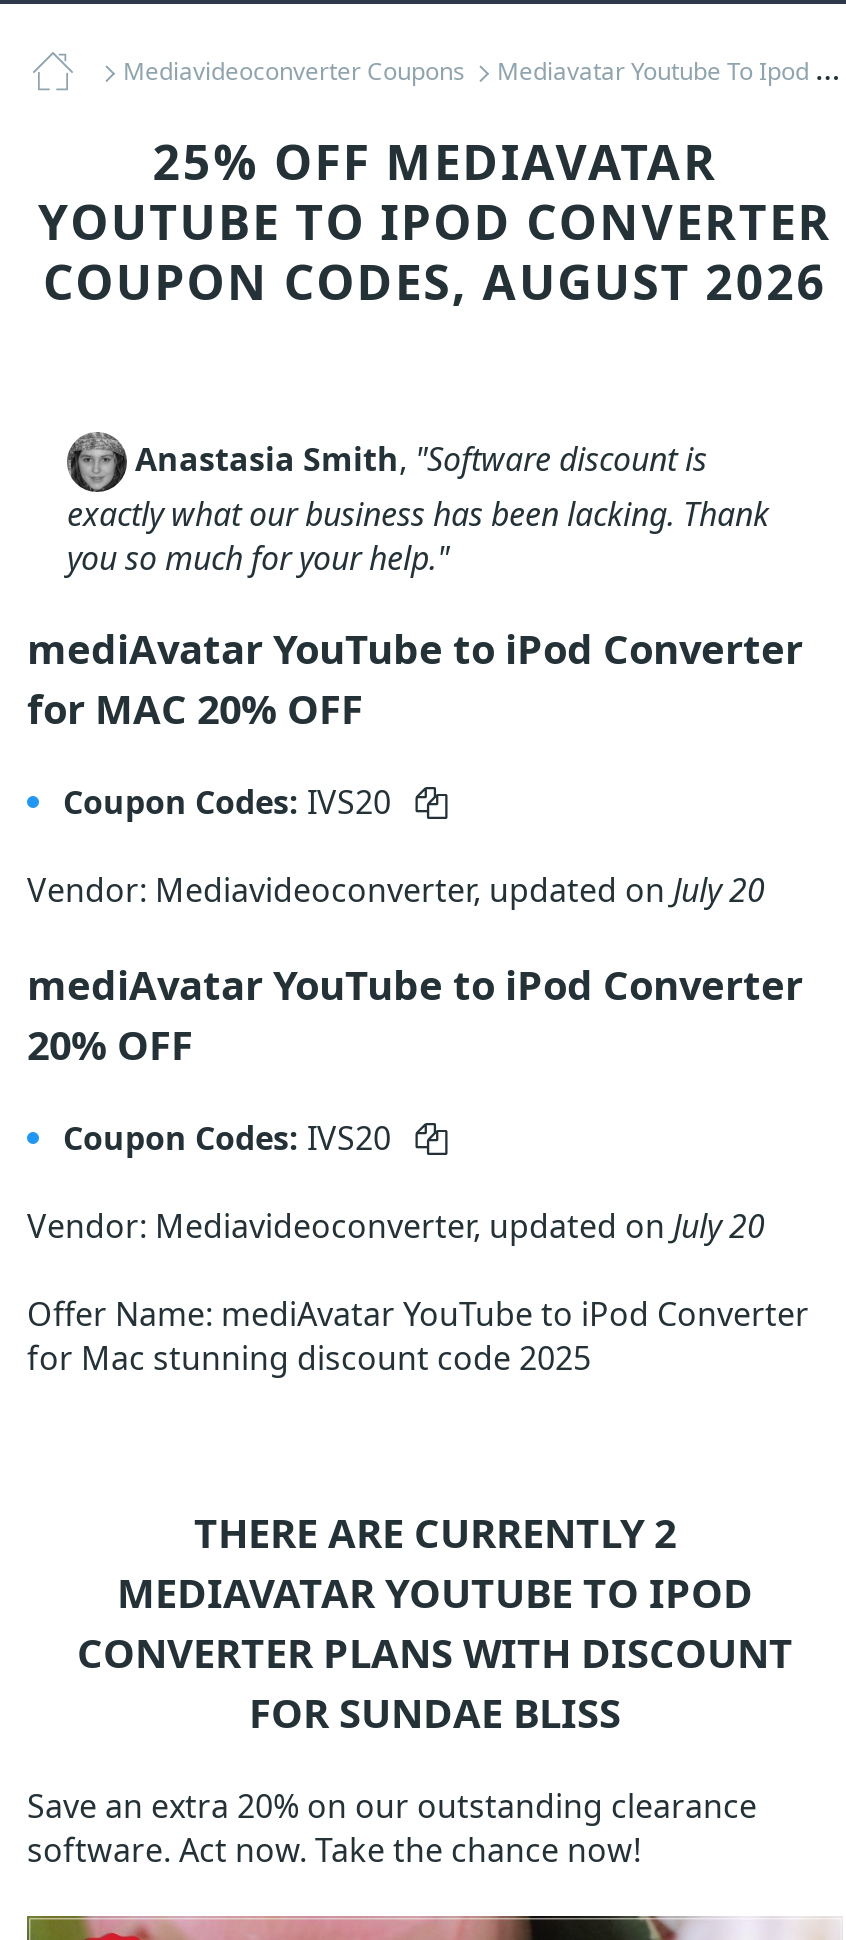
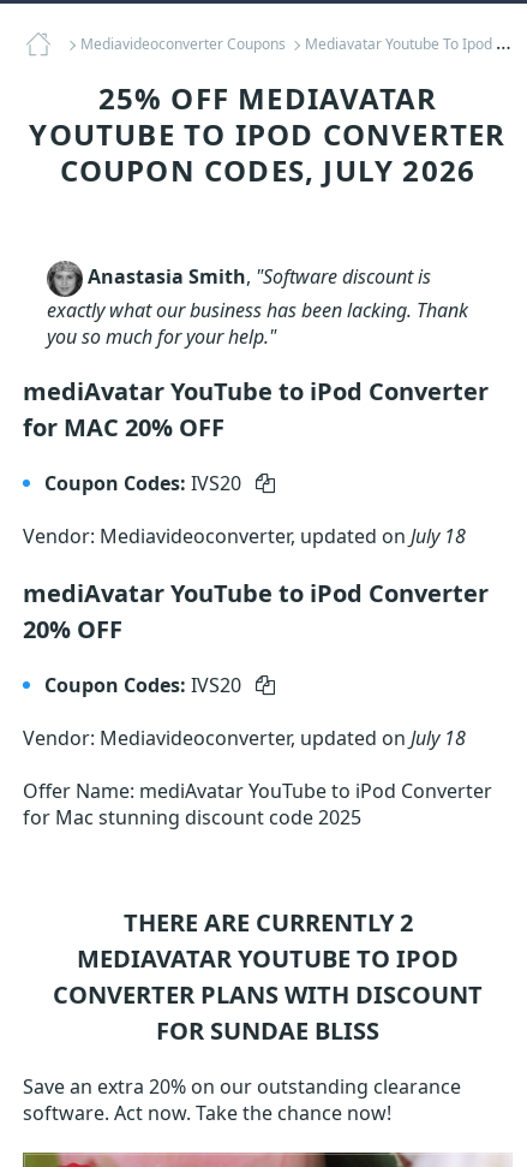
- COUPON CODES, AUGUST 2026
+ COUPON CODES, JULY 2026

- Vendor: Mediavideoconverter, updated on July 20
+ Vendor: Mediavideoconverter, updated on July 18

- Vendor: Mediavideoconverter, updated on July 20
+ Vendor: Mediavideoconverter, updated on July 18
